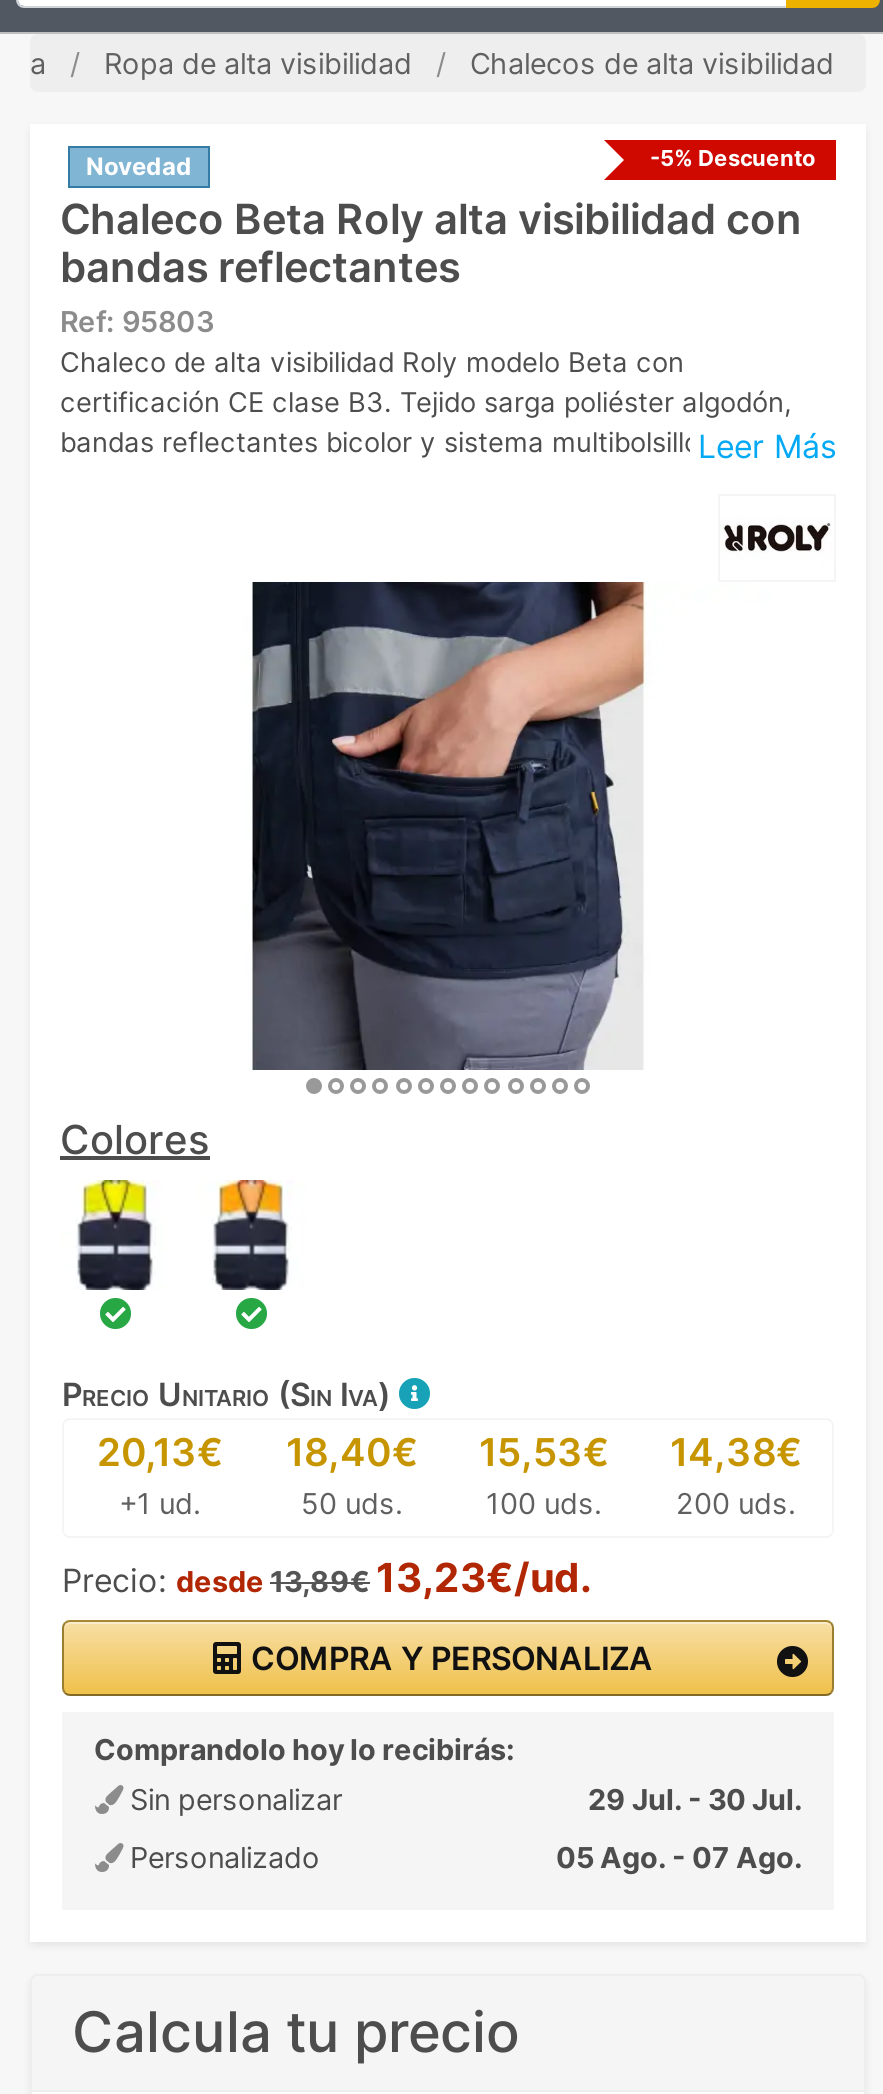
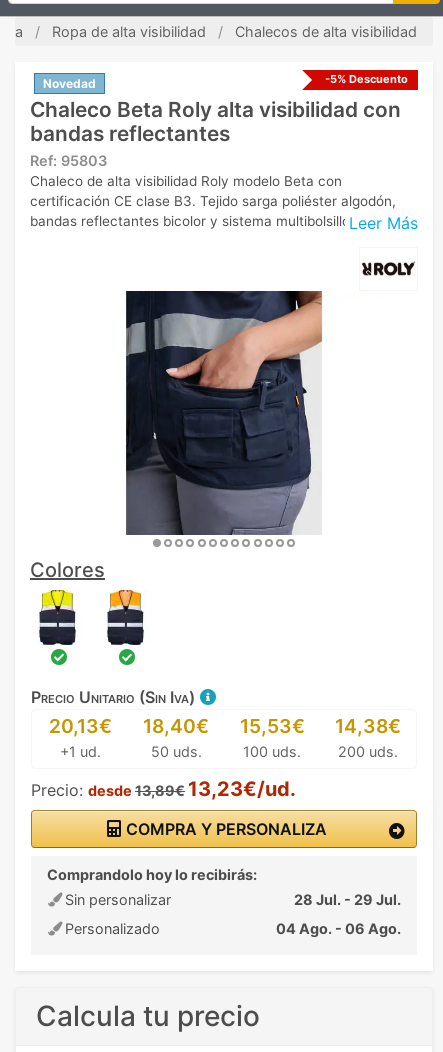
- 29 Jul. - 30 Jul.
+ 28 Jul. - 29 Jul.

- 05 Ago. - 07 Ago.
+ 04 Ago. - 06 Ago.
